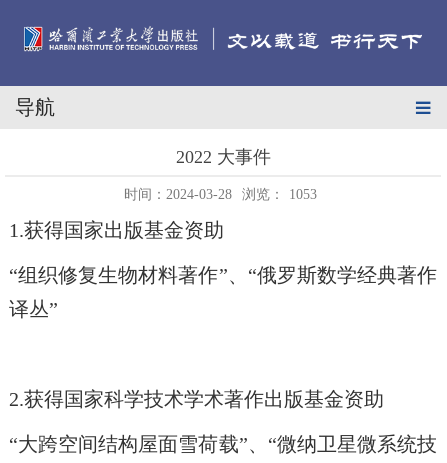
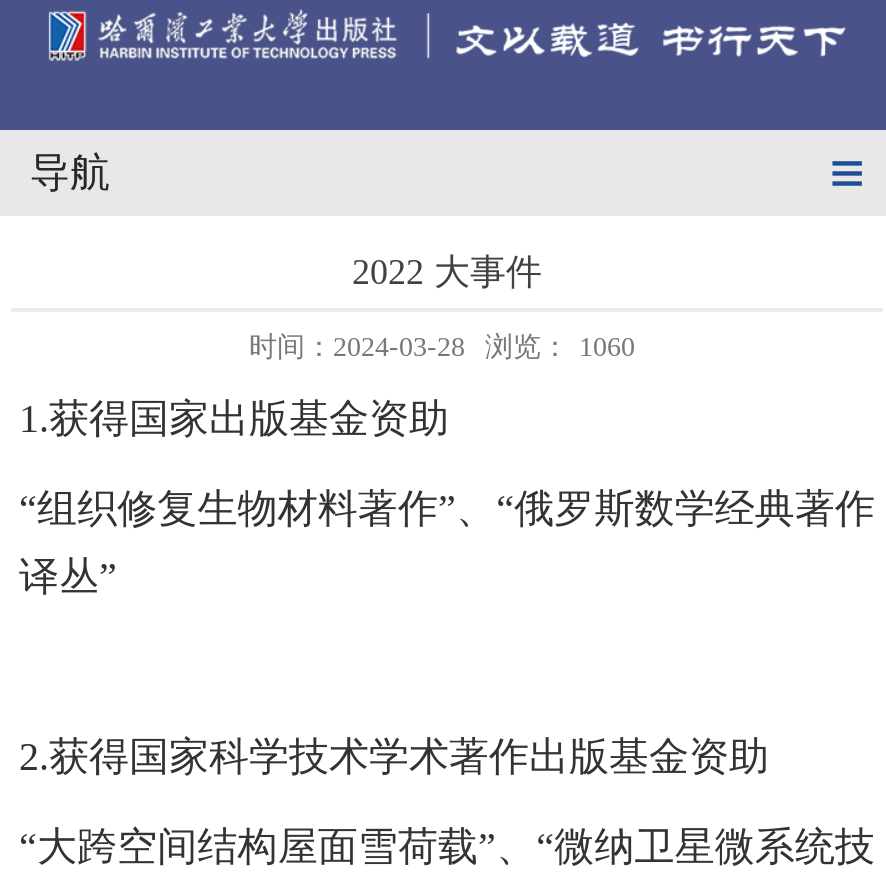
- 时间：2024-03-28 浏览： 1053
+ 时间：2024-03-28 浏览： 1060
